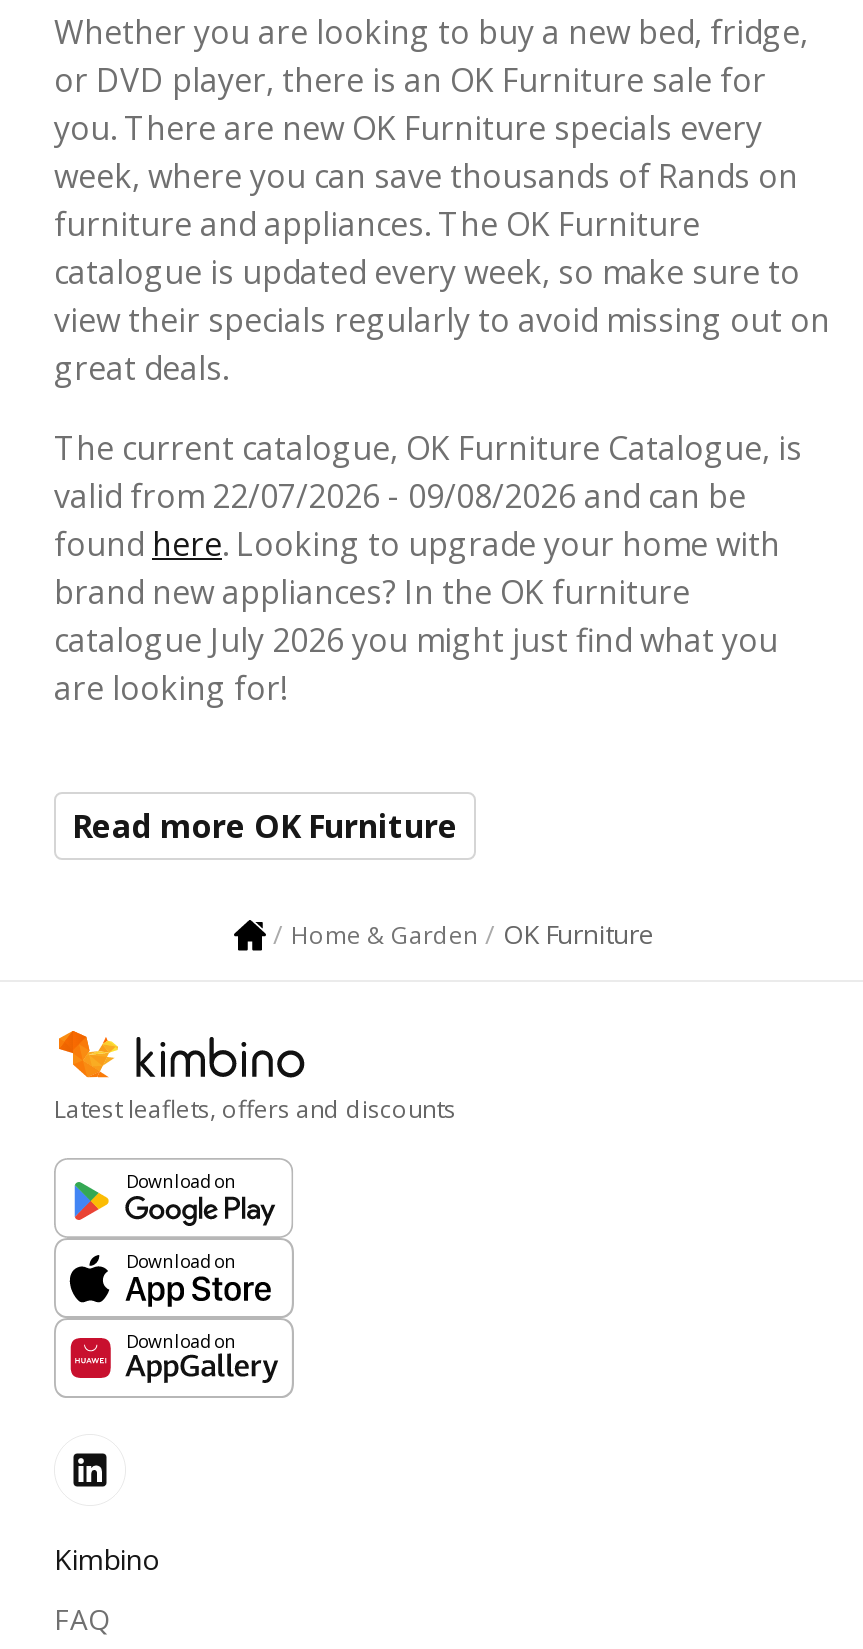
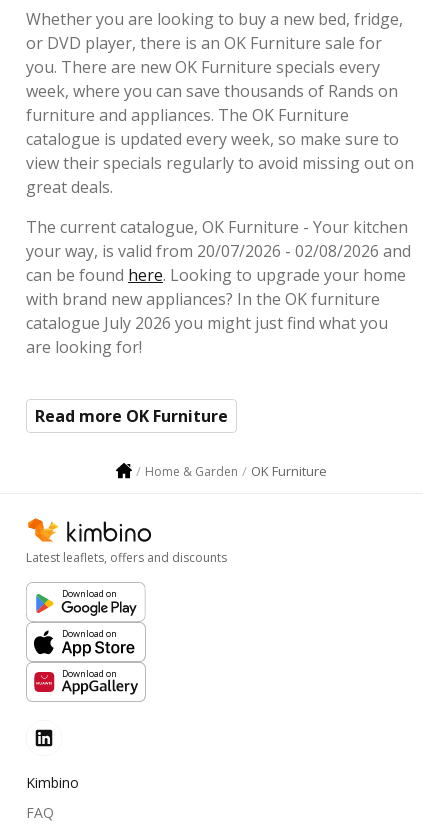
- The current catalogue, OK Furniture Catalogue, is
- valid from 22/07/2026 - 09/08/2026 and can be
- found here. Looking to upgrade your home with
- brand new appliances? In the OK furniture
+ The current catalogue, OK Furniture - Your kitchen
+ your way, is valid from 20/07/2026 - 02/08/2026 and
+ can be found here. Looking to upgrade your home
+ with brand new appliances? In the OK furniture
